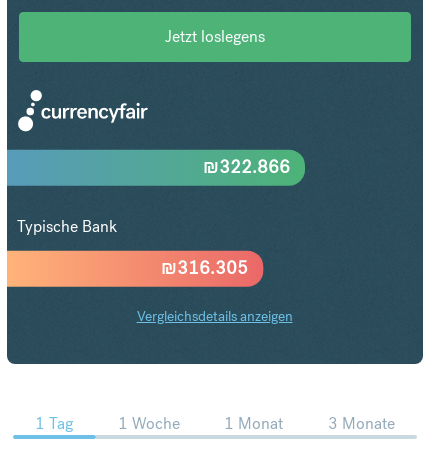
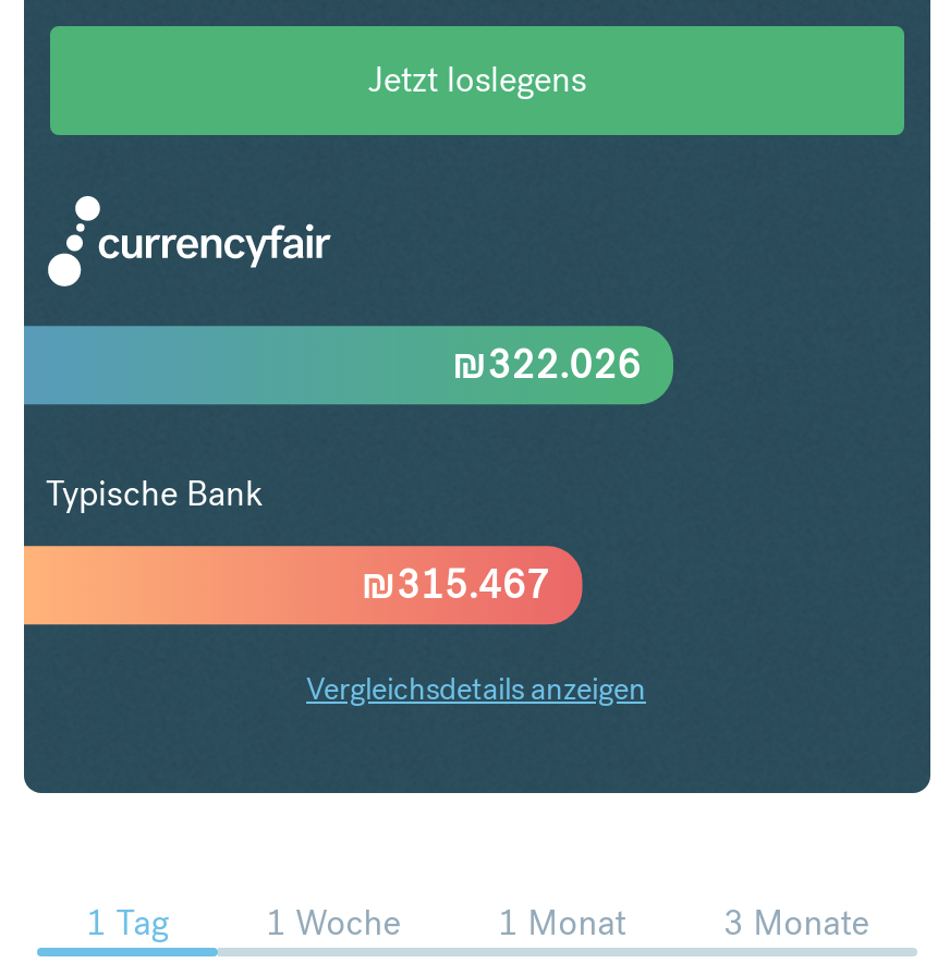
- ₪322.866
+ ₪322.026

- ₪316.305
+ ₪315.467
